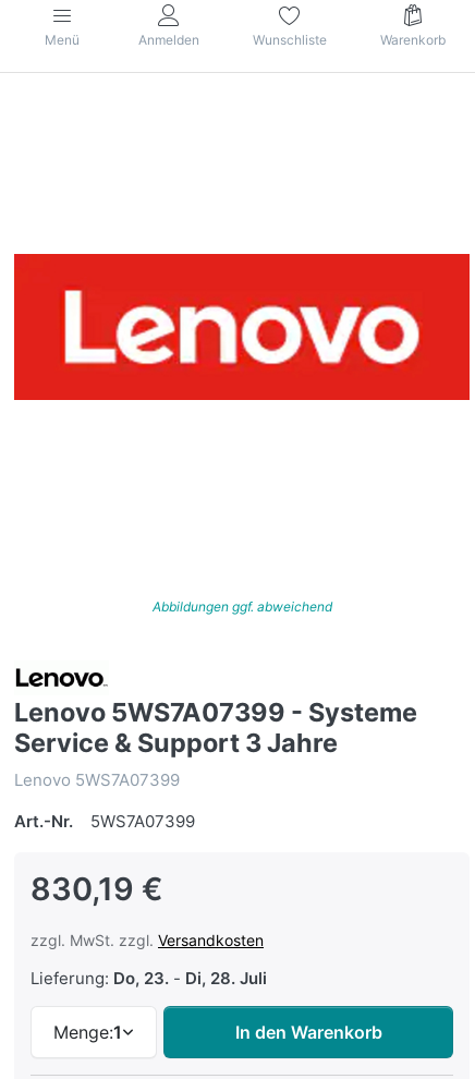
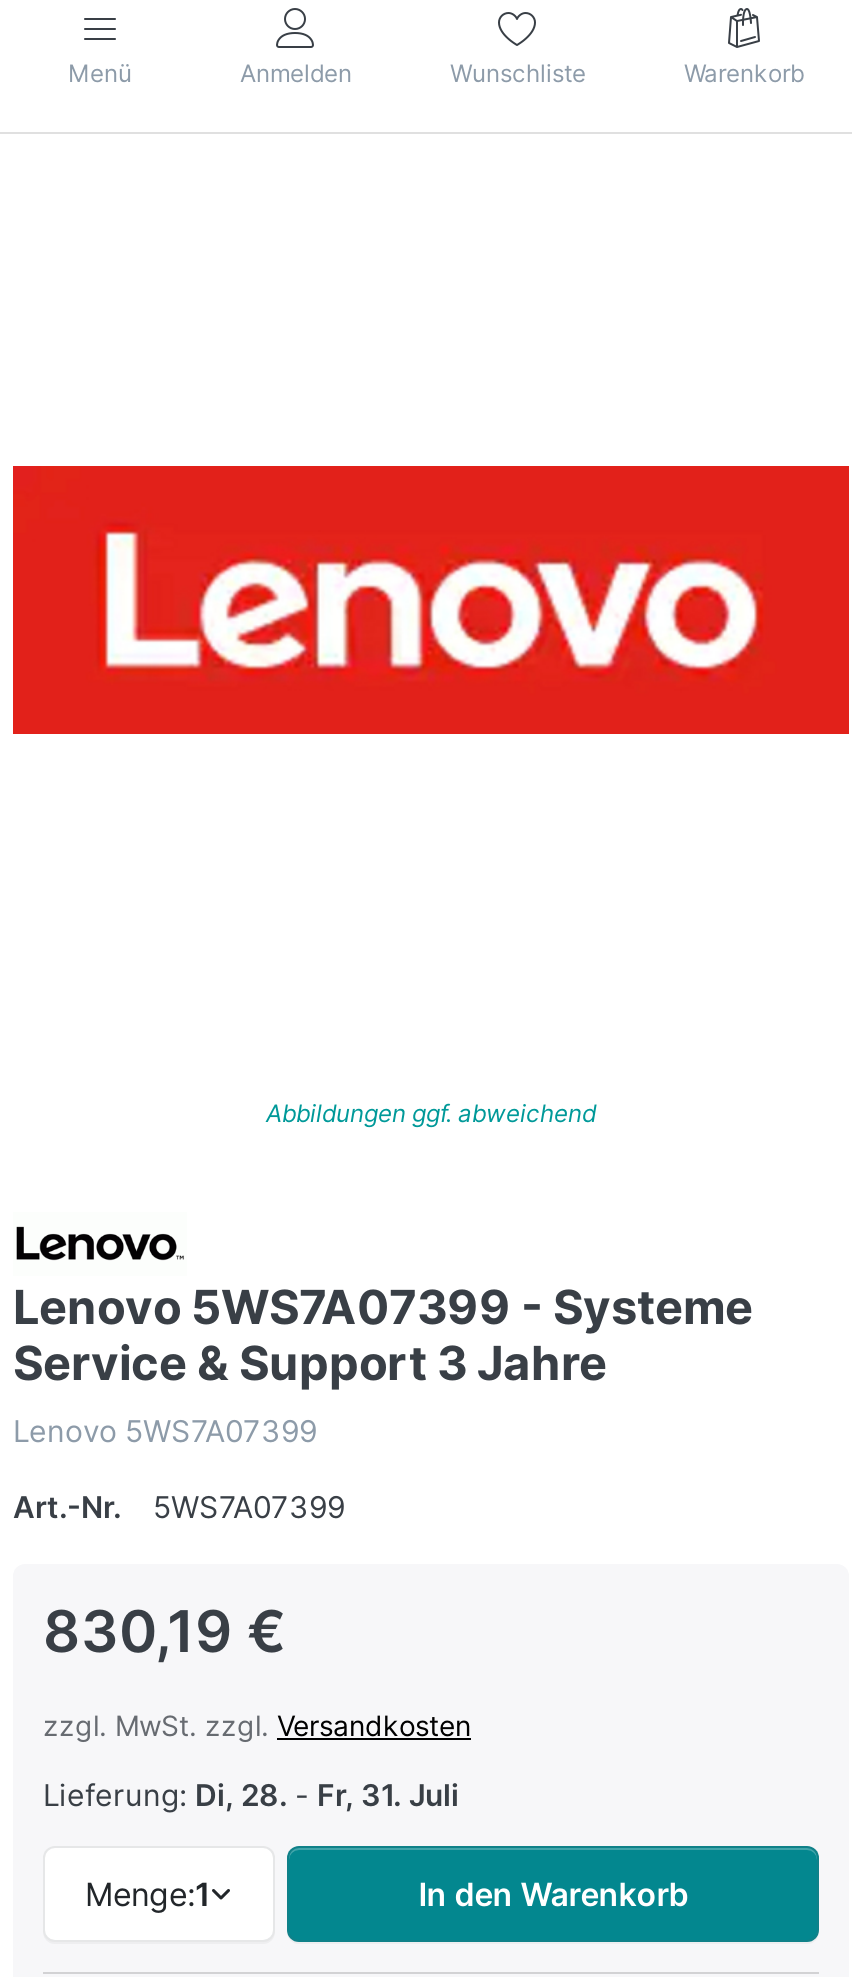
- Lieferung: Do, 23. - Di, 28. Juli
+ Lieferung: Di, 28. - Fr, 31. Juli
